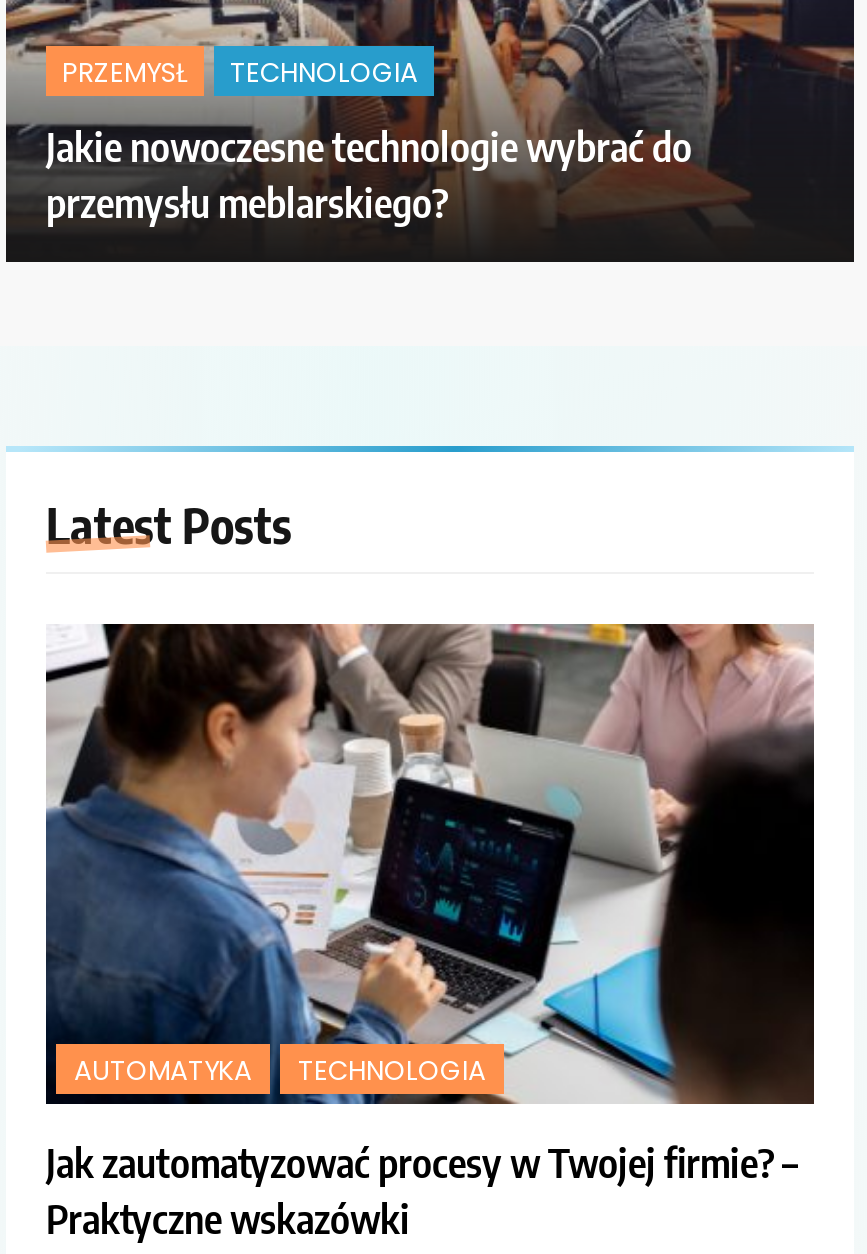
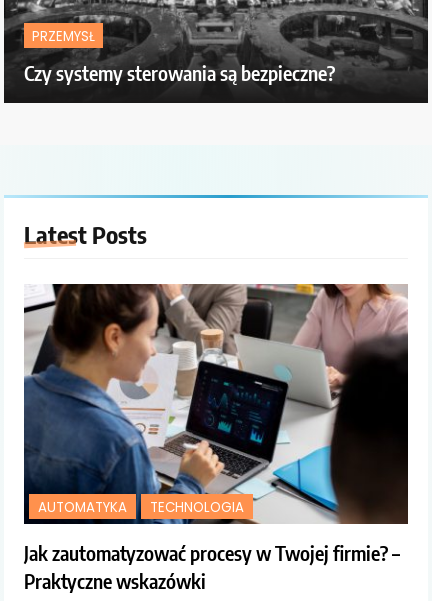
- TECHNOLOGIA
- Jakie nowoczesne technologie wybrać do
- przemysłu meblarskiego?
+ Czy systemy sterowania są bezpieczne?
